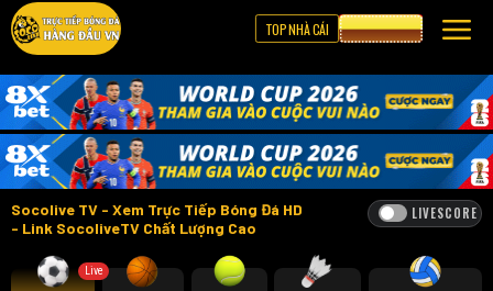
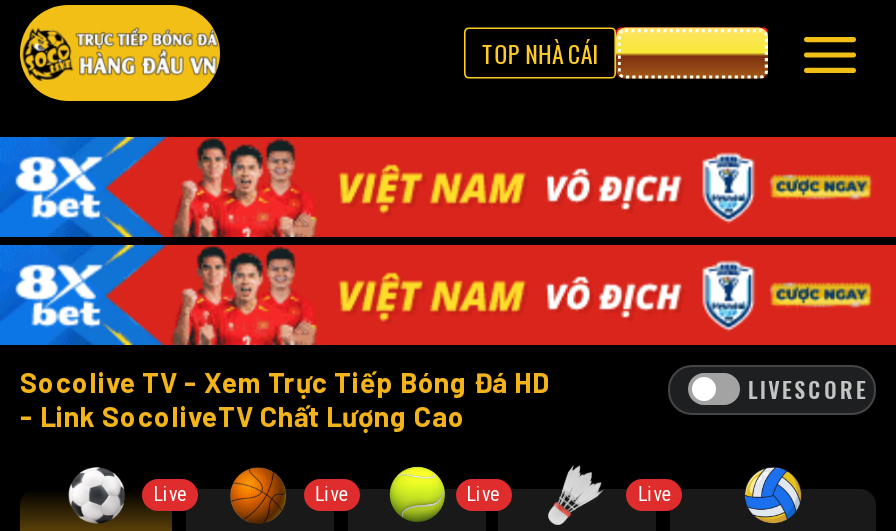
- [image]
+ [image]

+ Live

+ Live

+ Live
